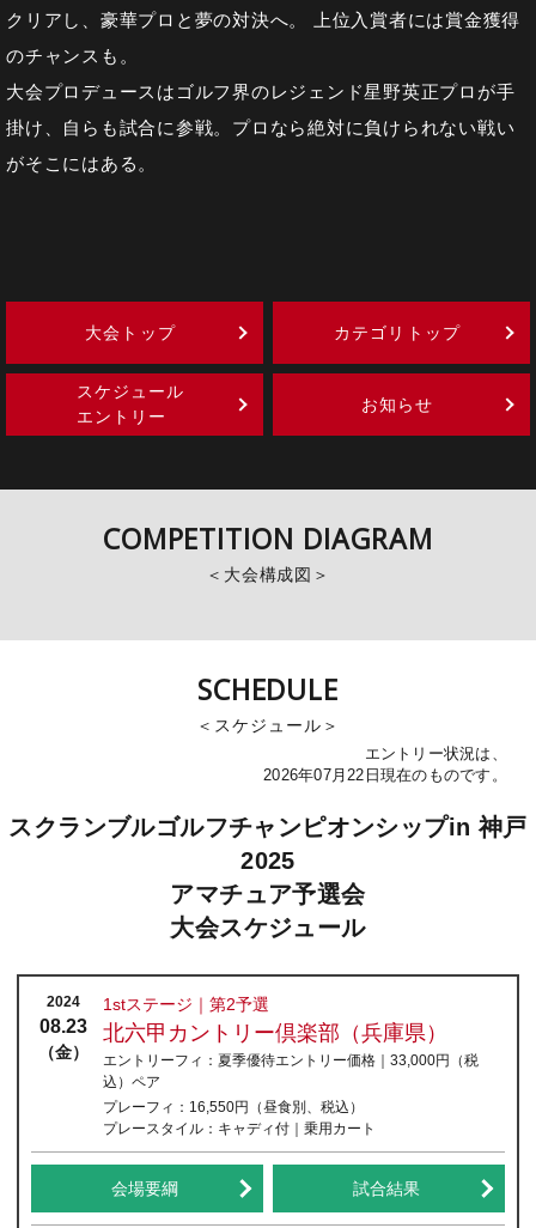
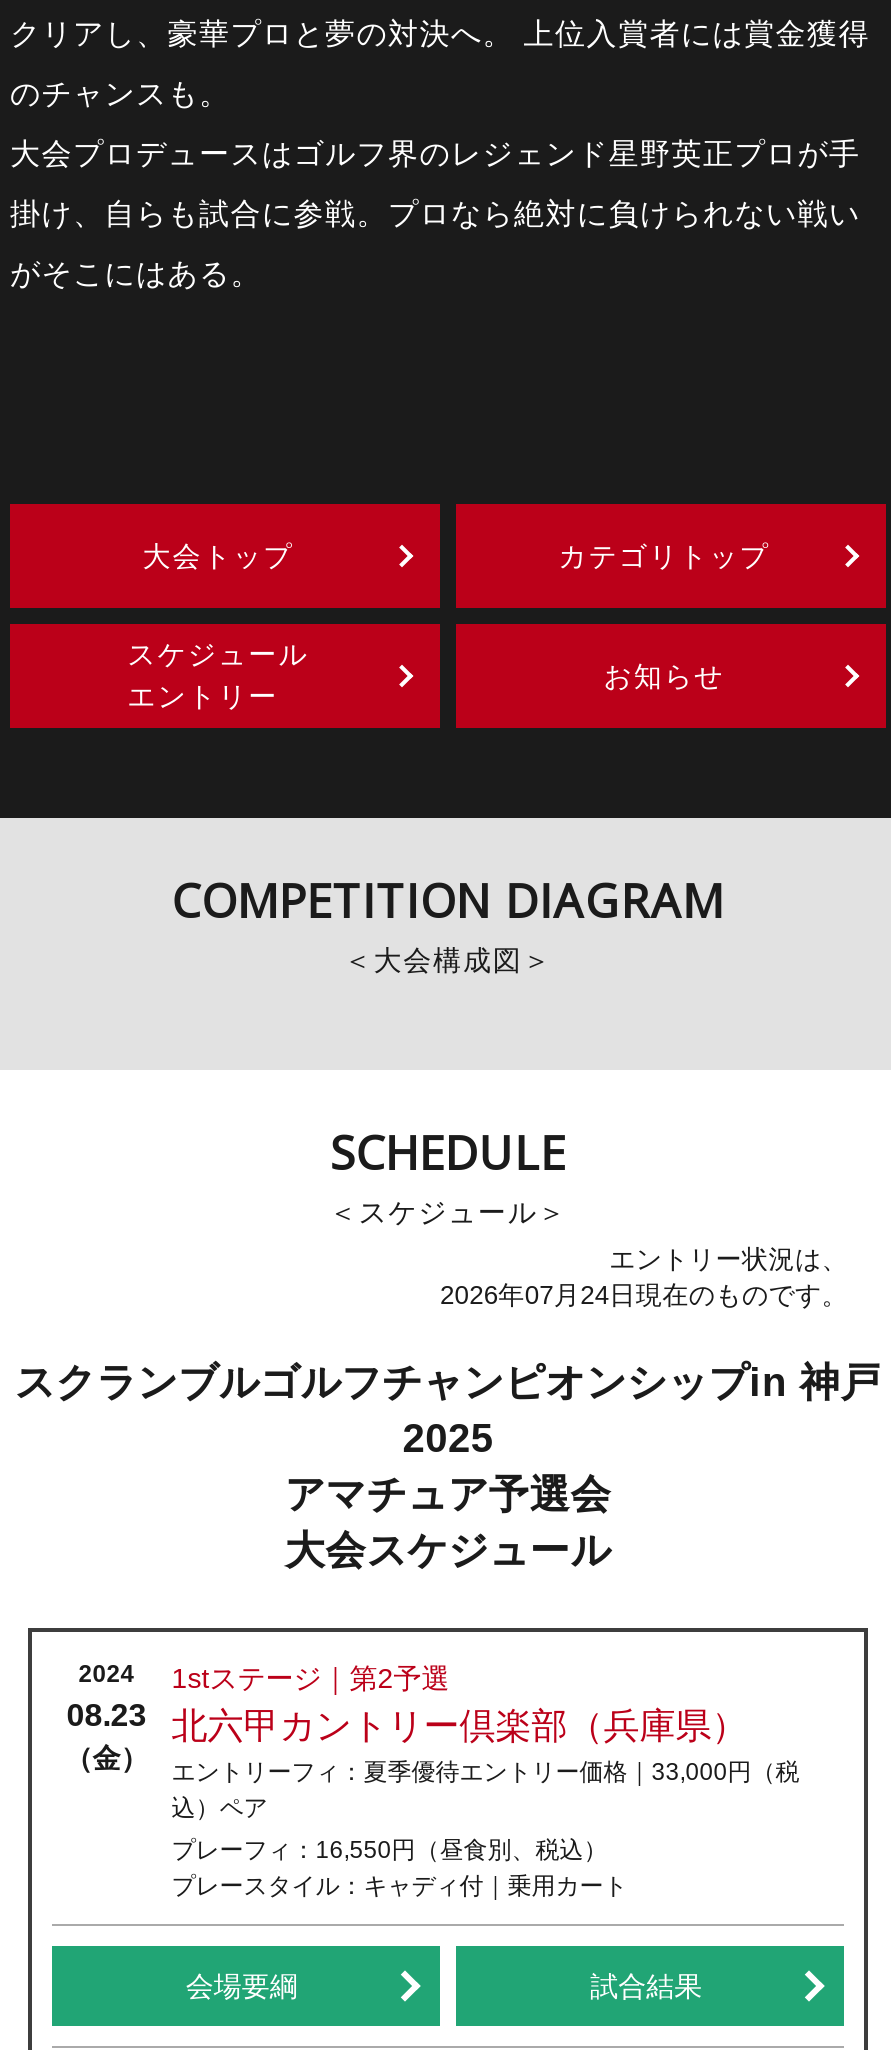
- 2026年07月22日現在のものです。
+ 2026年07月24日現在のものです。
